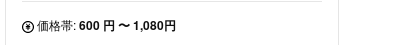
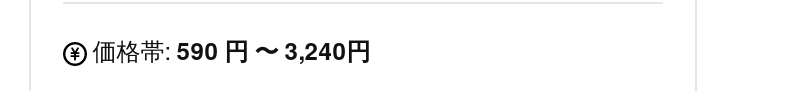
- 価格帯: 600 円 〜 1,080円
+ 価格帯: 590 円 〜 3,240円
